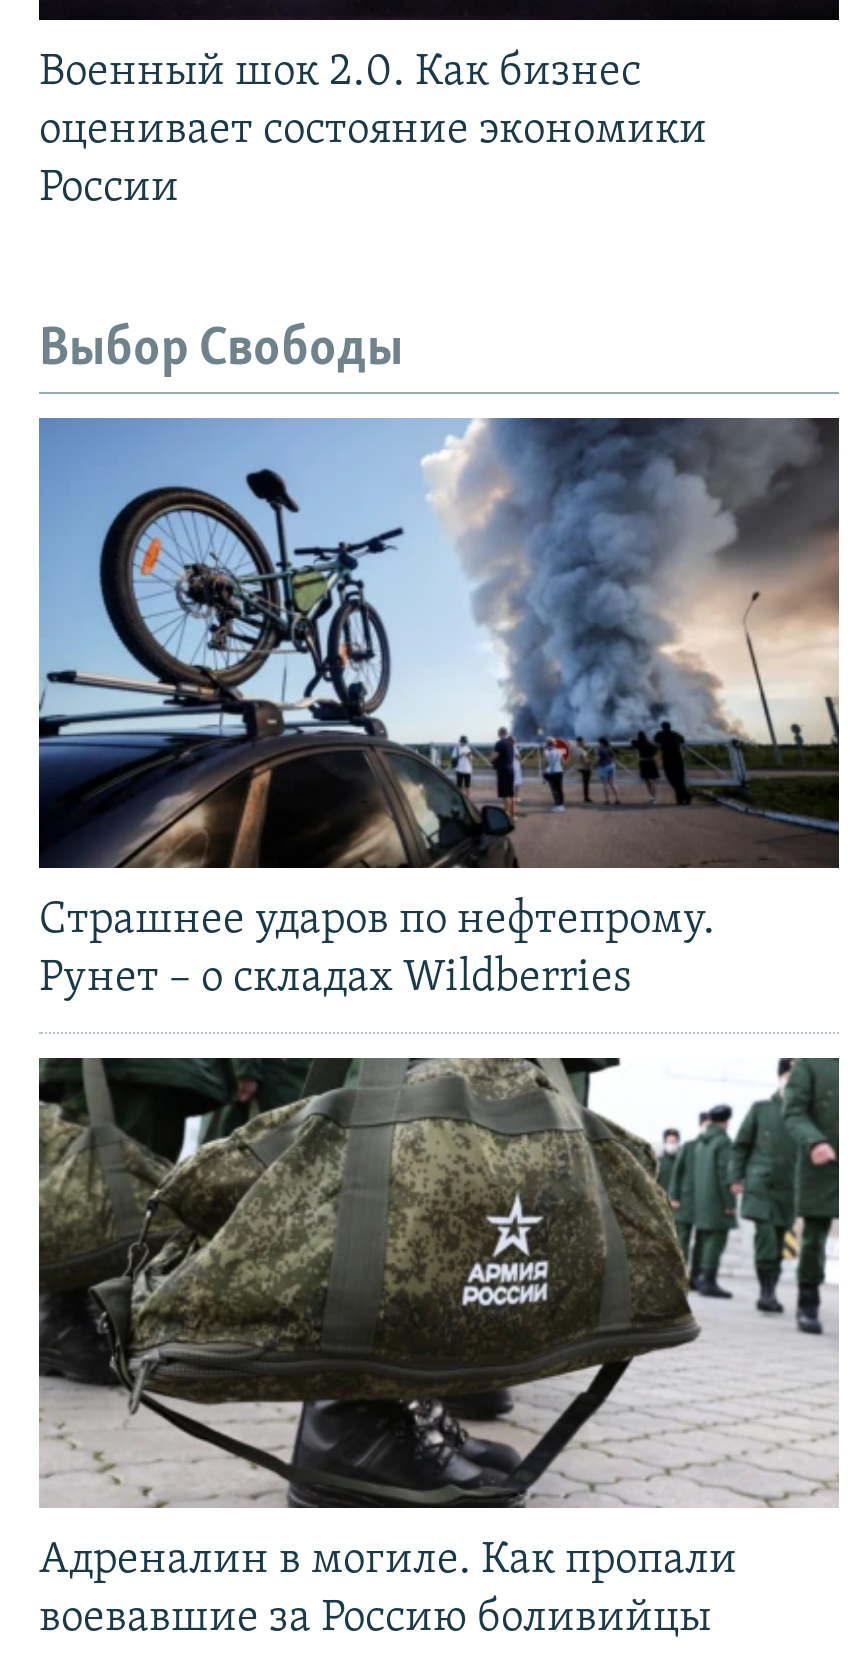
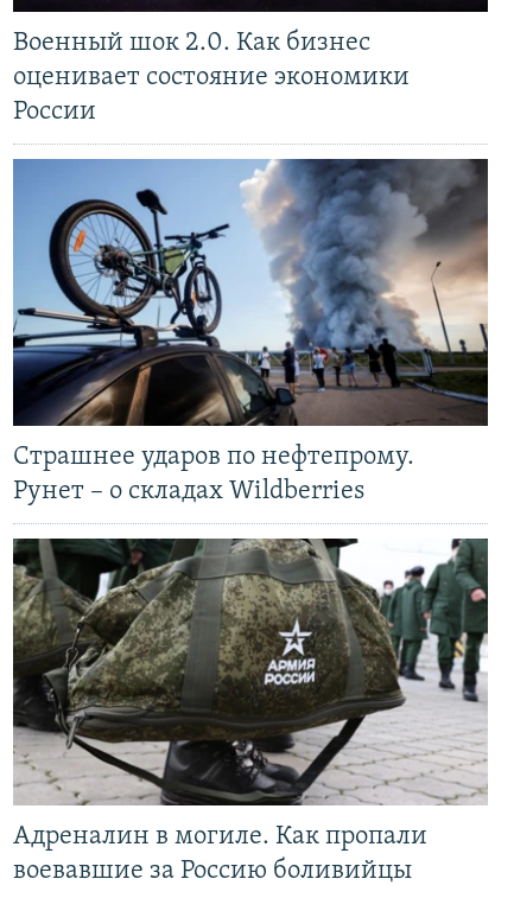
- Выбор Свободы
